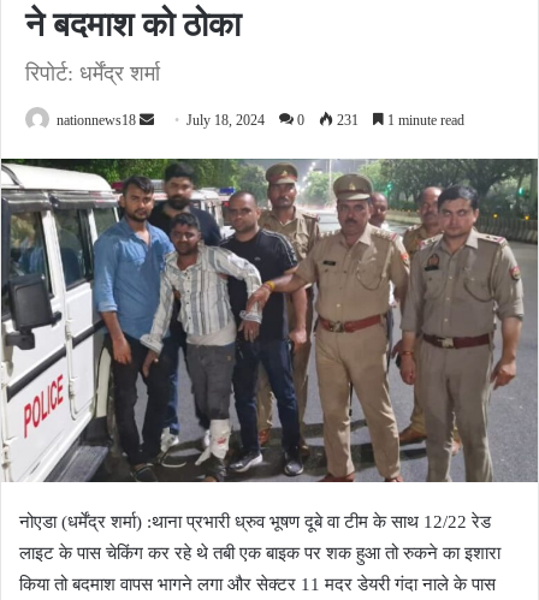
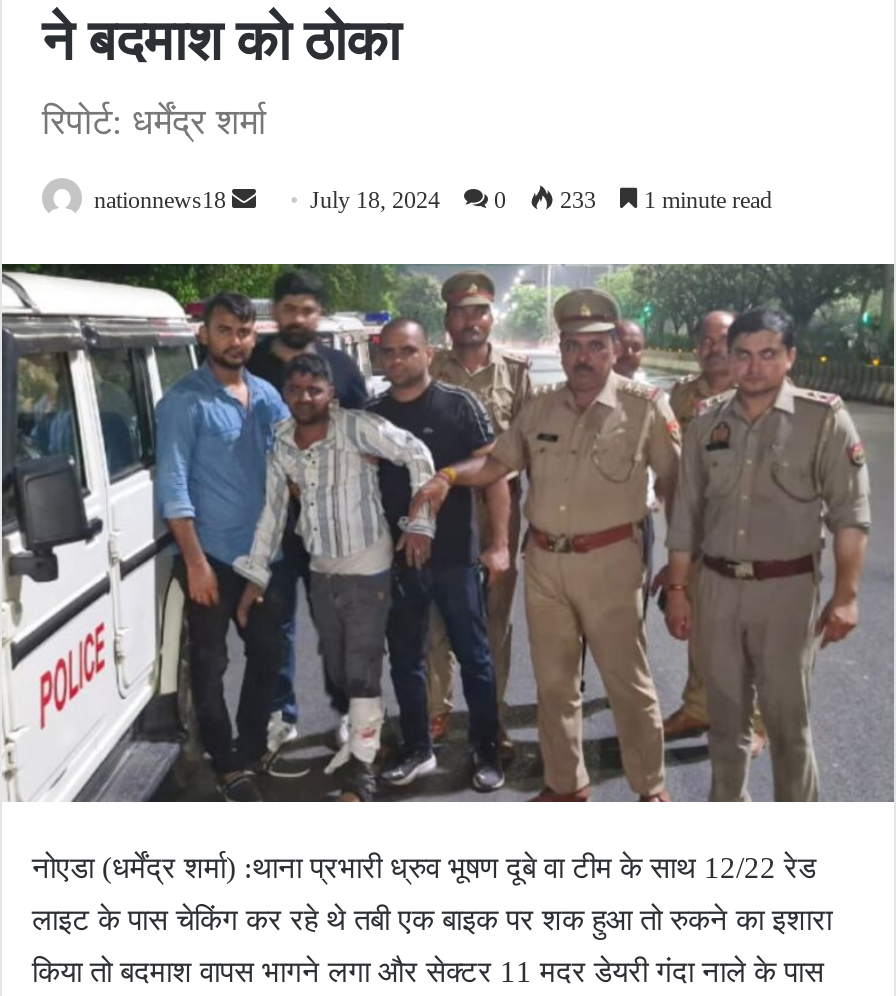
- 231
+ 233
